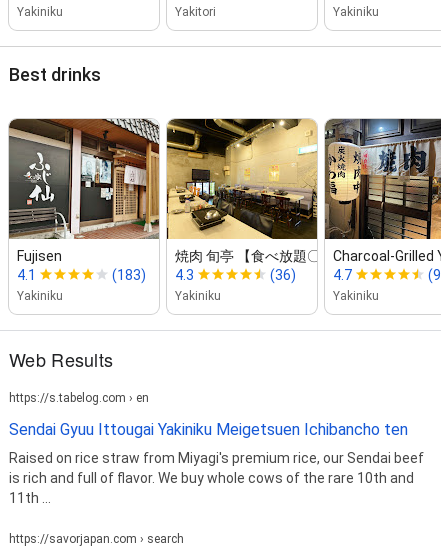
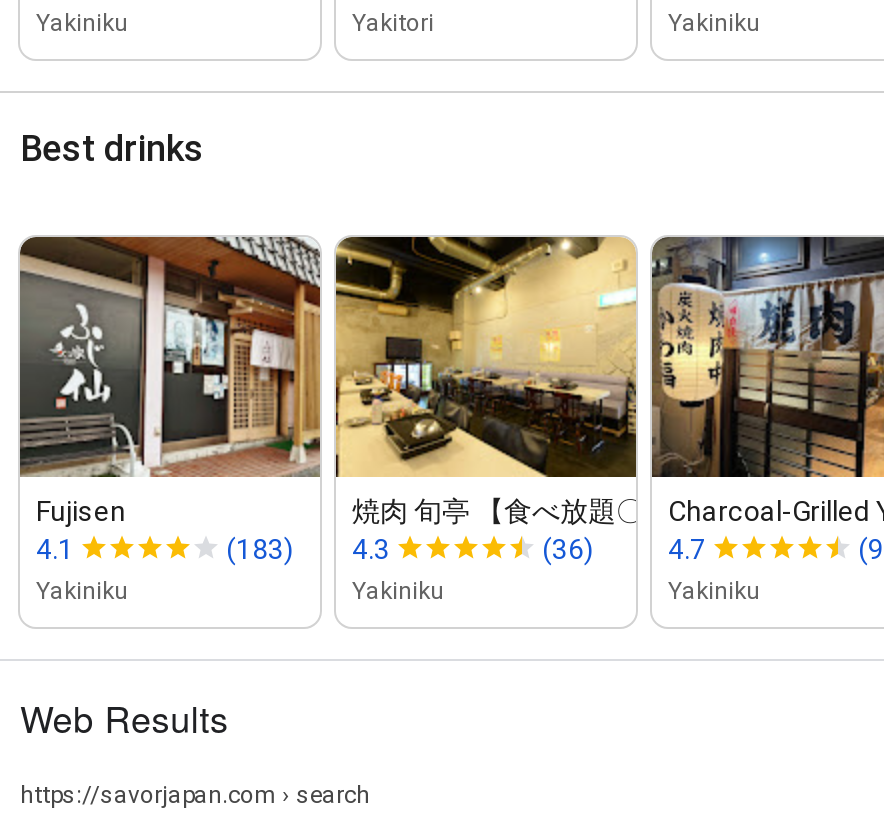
- https://s.tabelog.com › en
- Sendai Gyuu Ittougai Yakiniku Meigetsuen Ichibancho ten
- Raised on rice straw from Miyagi's premium rice, our Sendai beef
- is rich and full of flavor. We buy whole cows of the rare 10th and
- 11th ...
